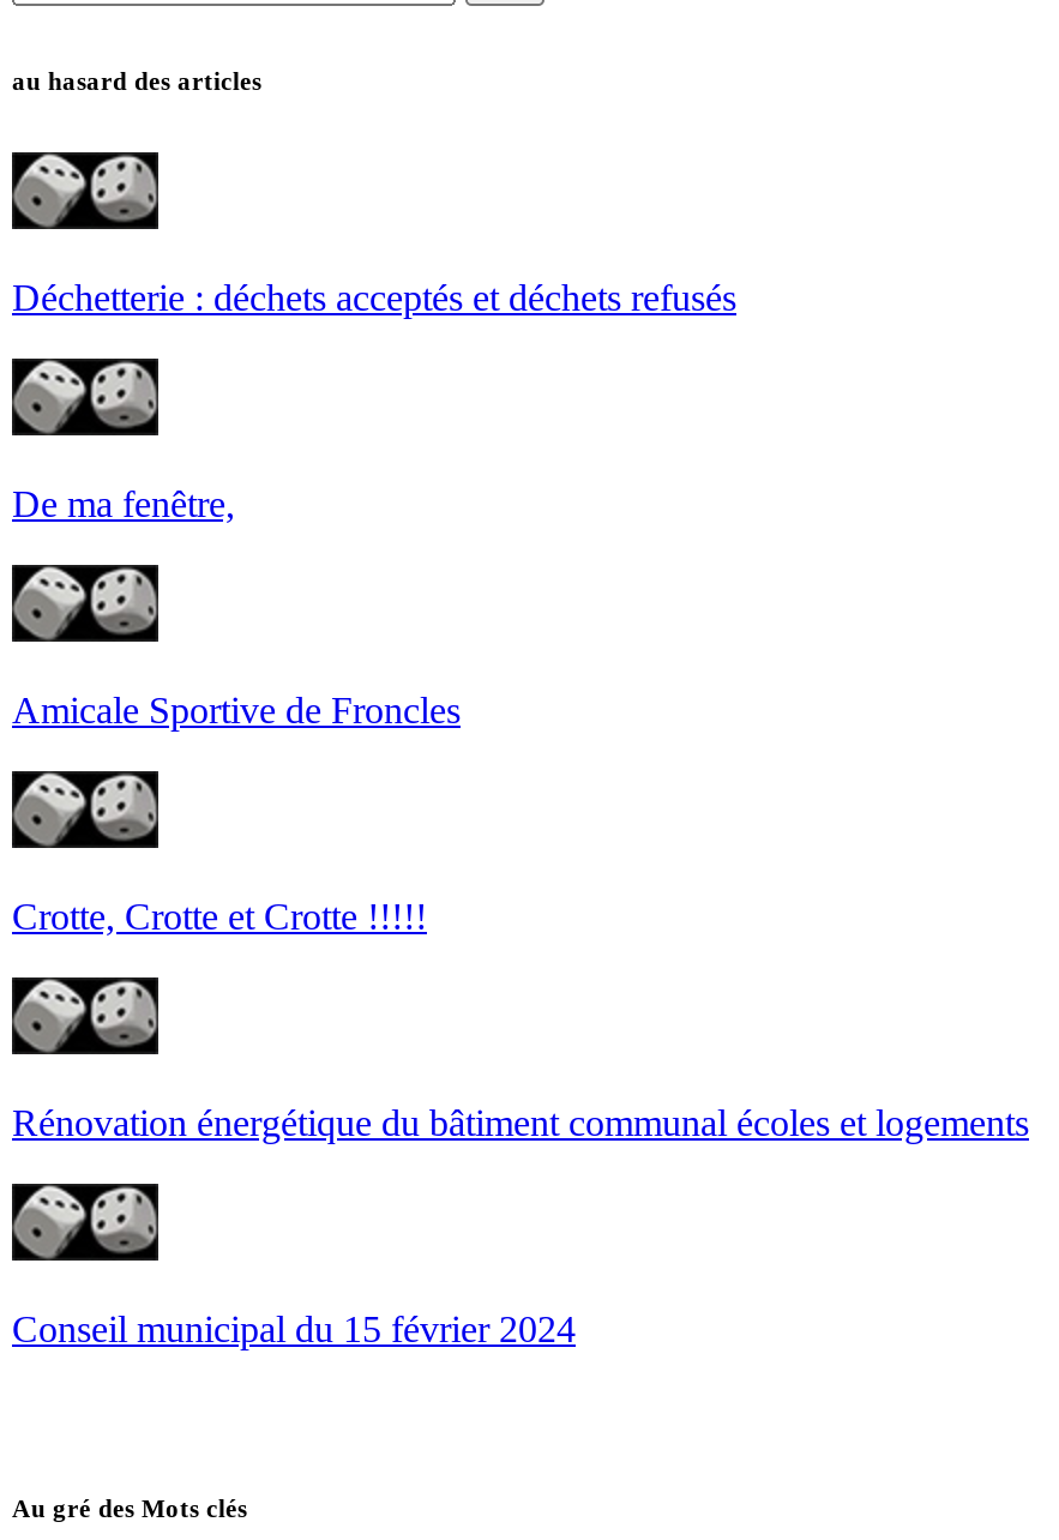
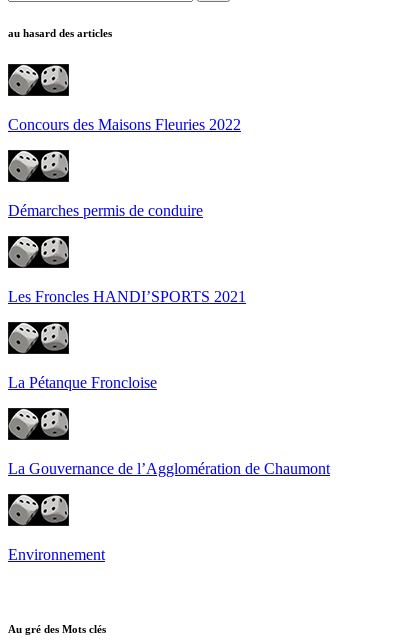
- Déchetterie : déchets acceptés et déchets refusés
+ Concours des Maisons Fleuries 2022

- De ma fenêtre,
+ Démarches permis de conduire

- Amicale Sportive de Froncles
+ Les Froncles HANDI’SPORTS 2021

- Crotte, Crotte et Crotte !!!!!
+ La Pétanque Froncloise

- Rénovation énergétique du bâtiment communal écoles et logements
+ La Gouvernance de l’Agglomération de Chaumont

- Conseil municipal du 15 février 2024
+ Environnement
